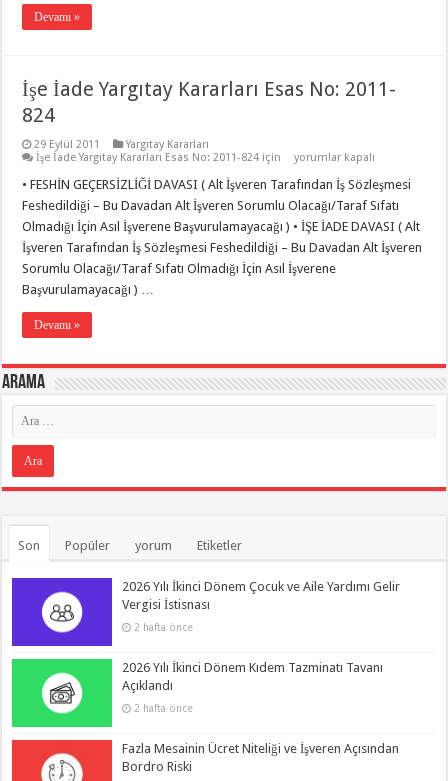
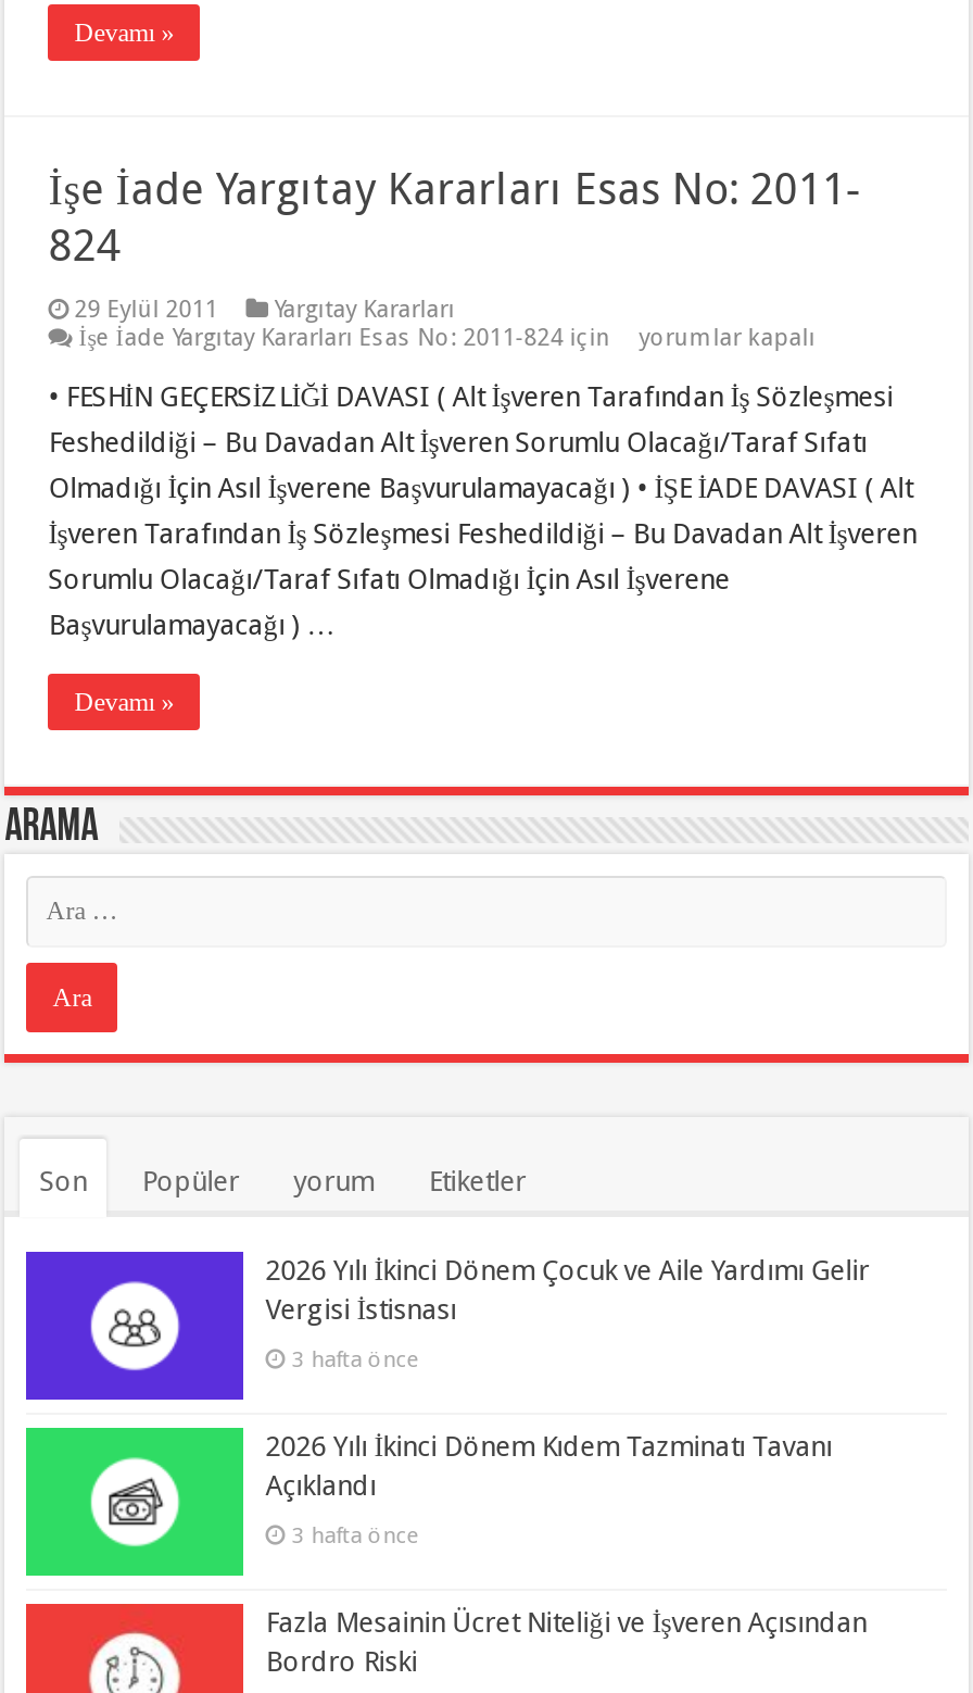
- 2 hafta önce
+ 3 hafta önce

- 2 hafta önce
+ 3 hafta önce
